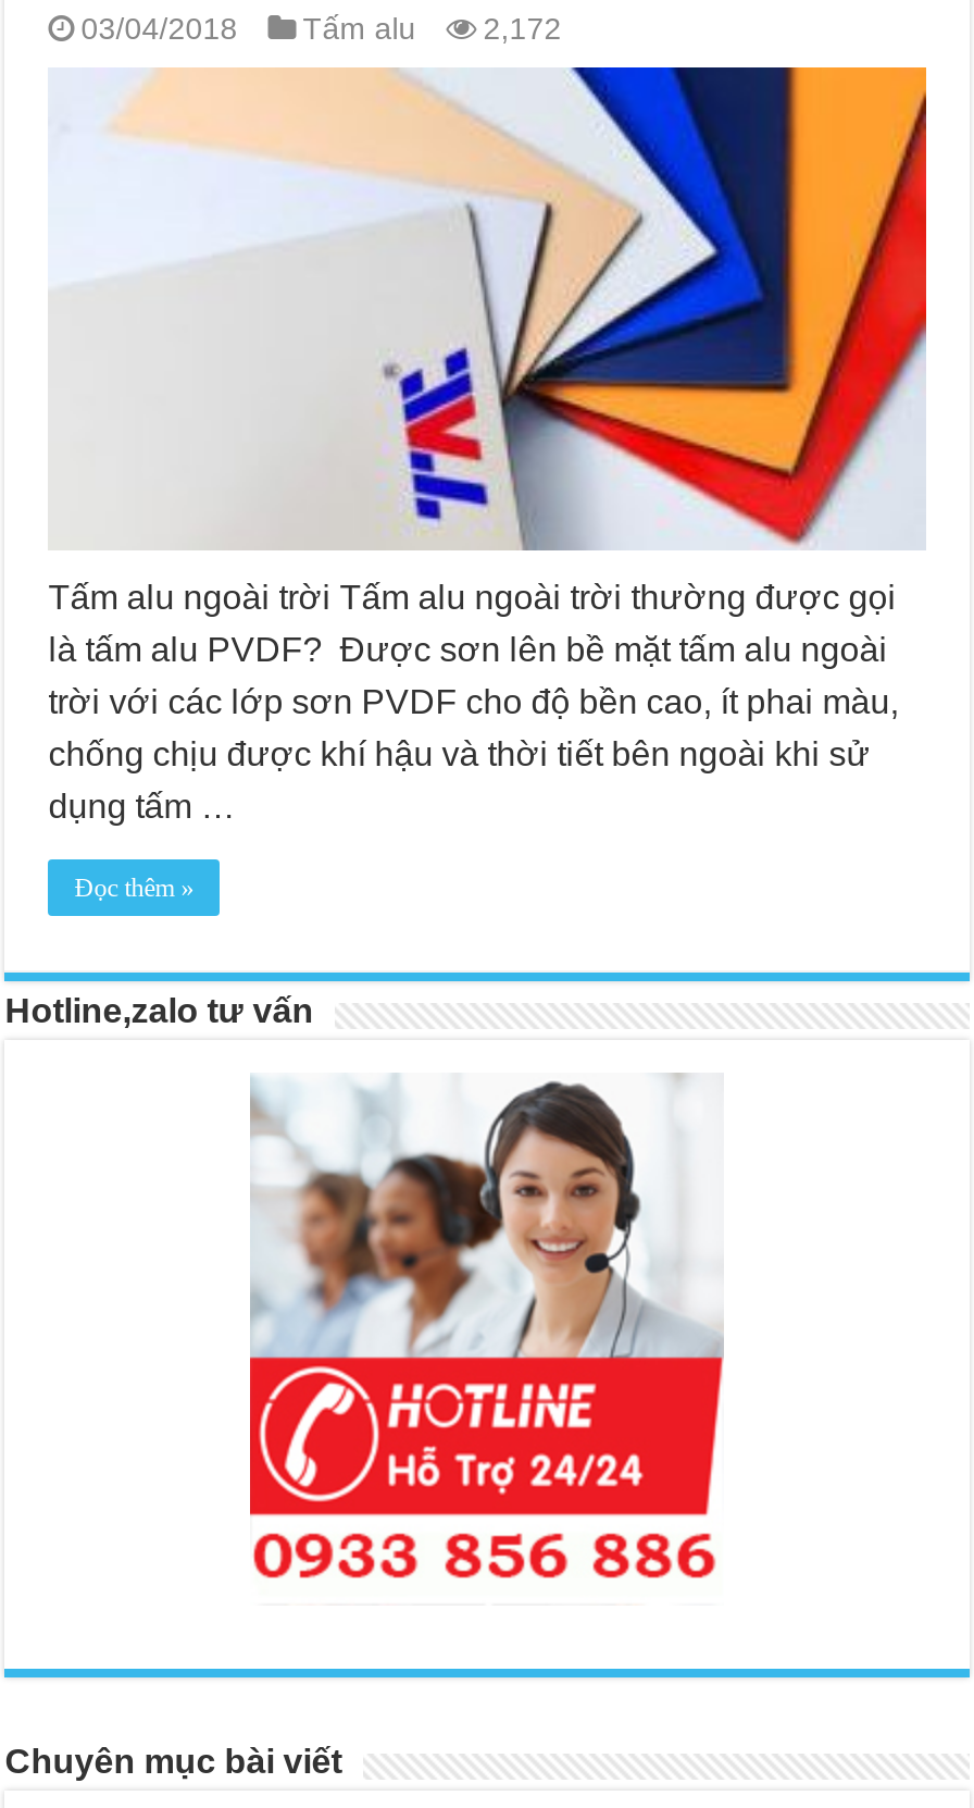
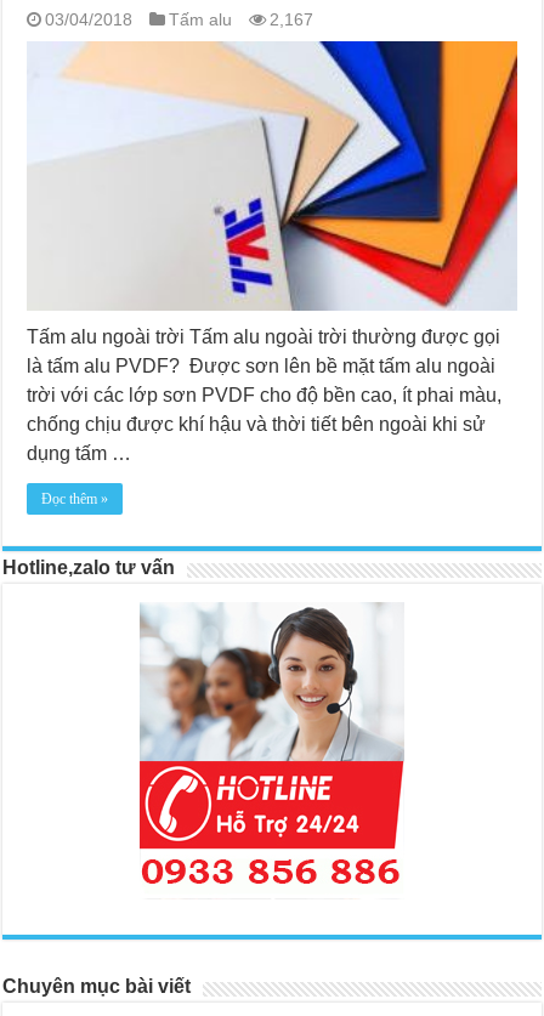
- 03/04/2018 Tấm alu 2,172
+ 03/04/2018 Tấm alu 2,167
